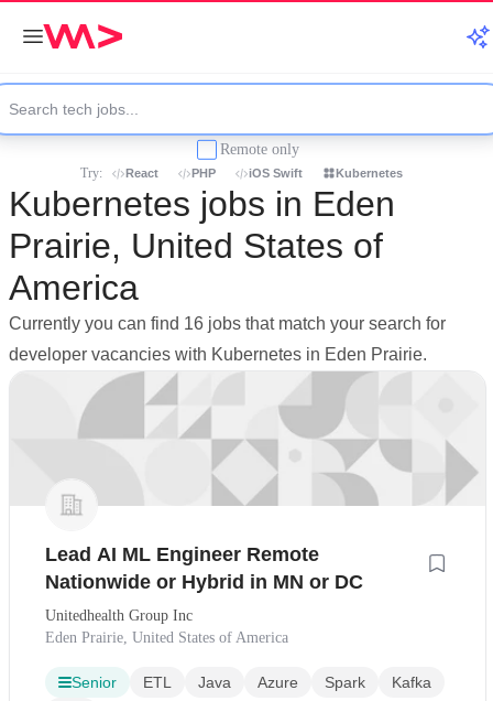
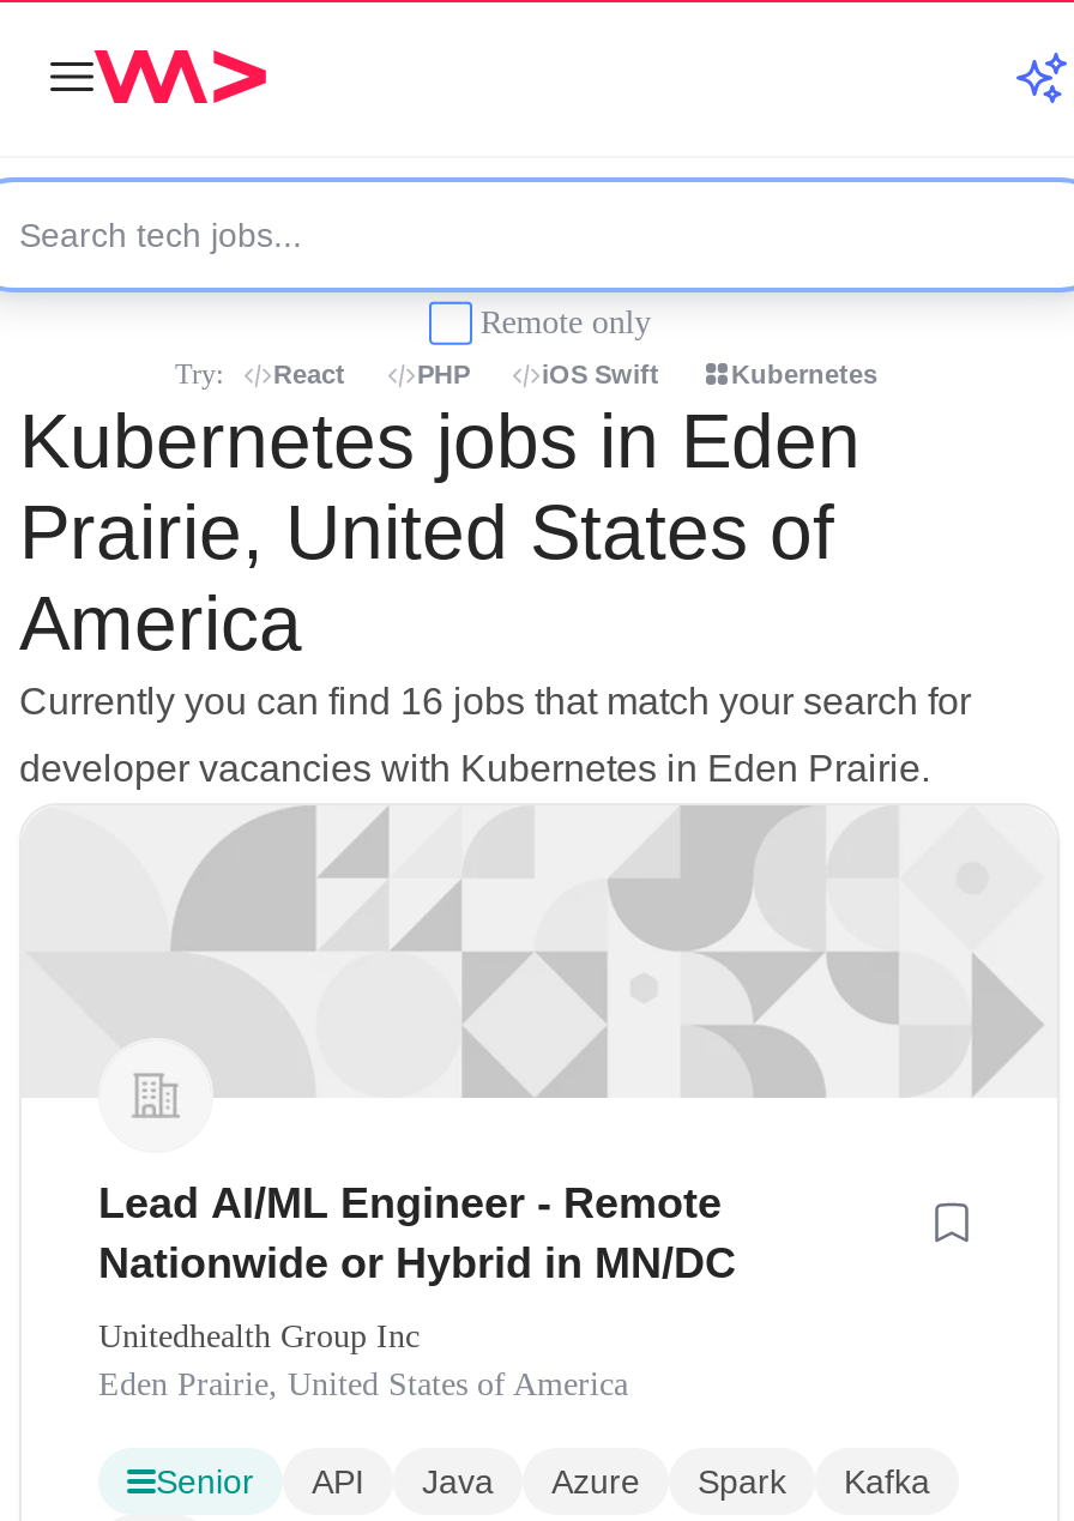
- Lead AI ML Engineer Remote
- Nationwide or Hybrid in MN or DC
+ Lead AI/ML Engineer - Remote
+ Nationwide or Hybrid in MN/DC

- ETL
+ API
